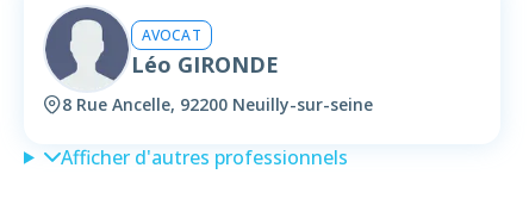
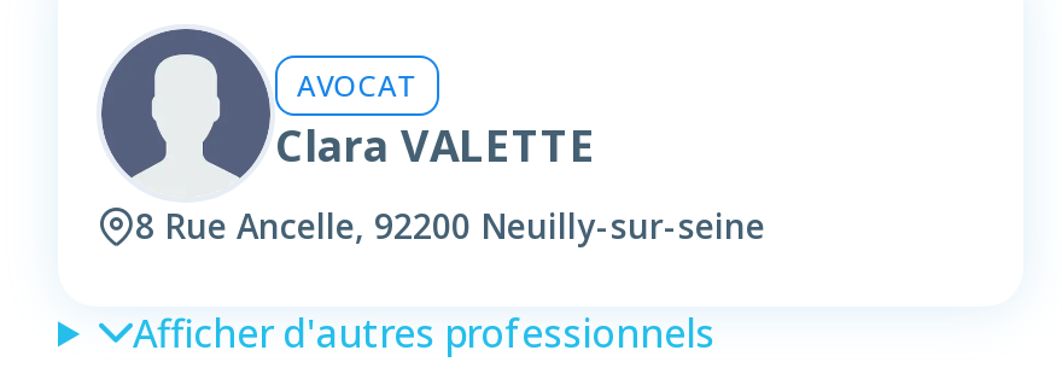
- Léo GIRONDE
+ Clara VALETTE
